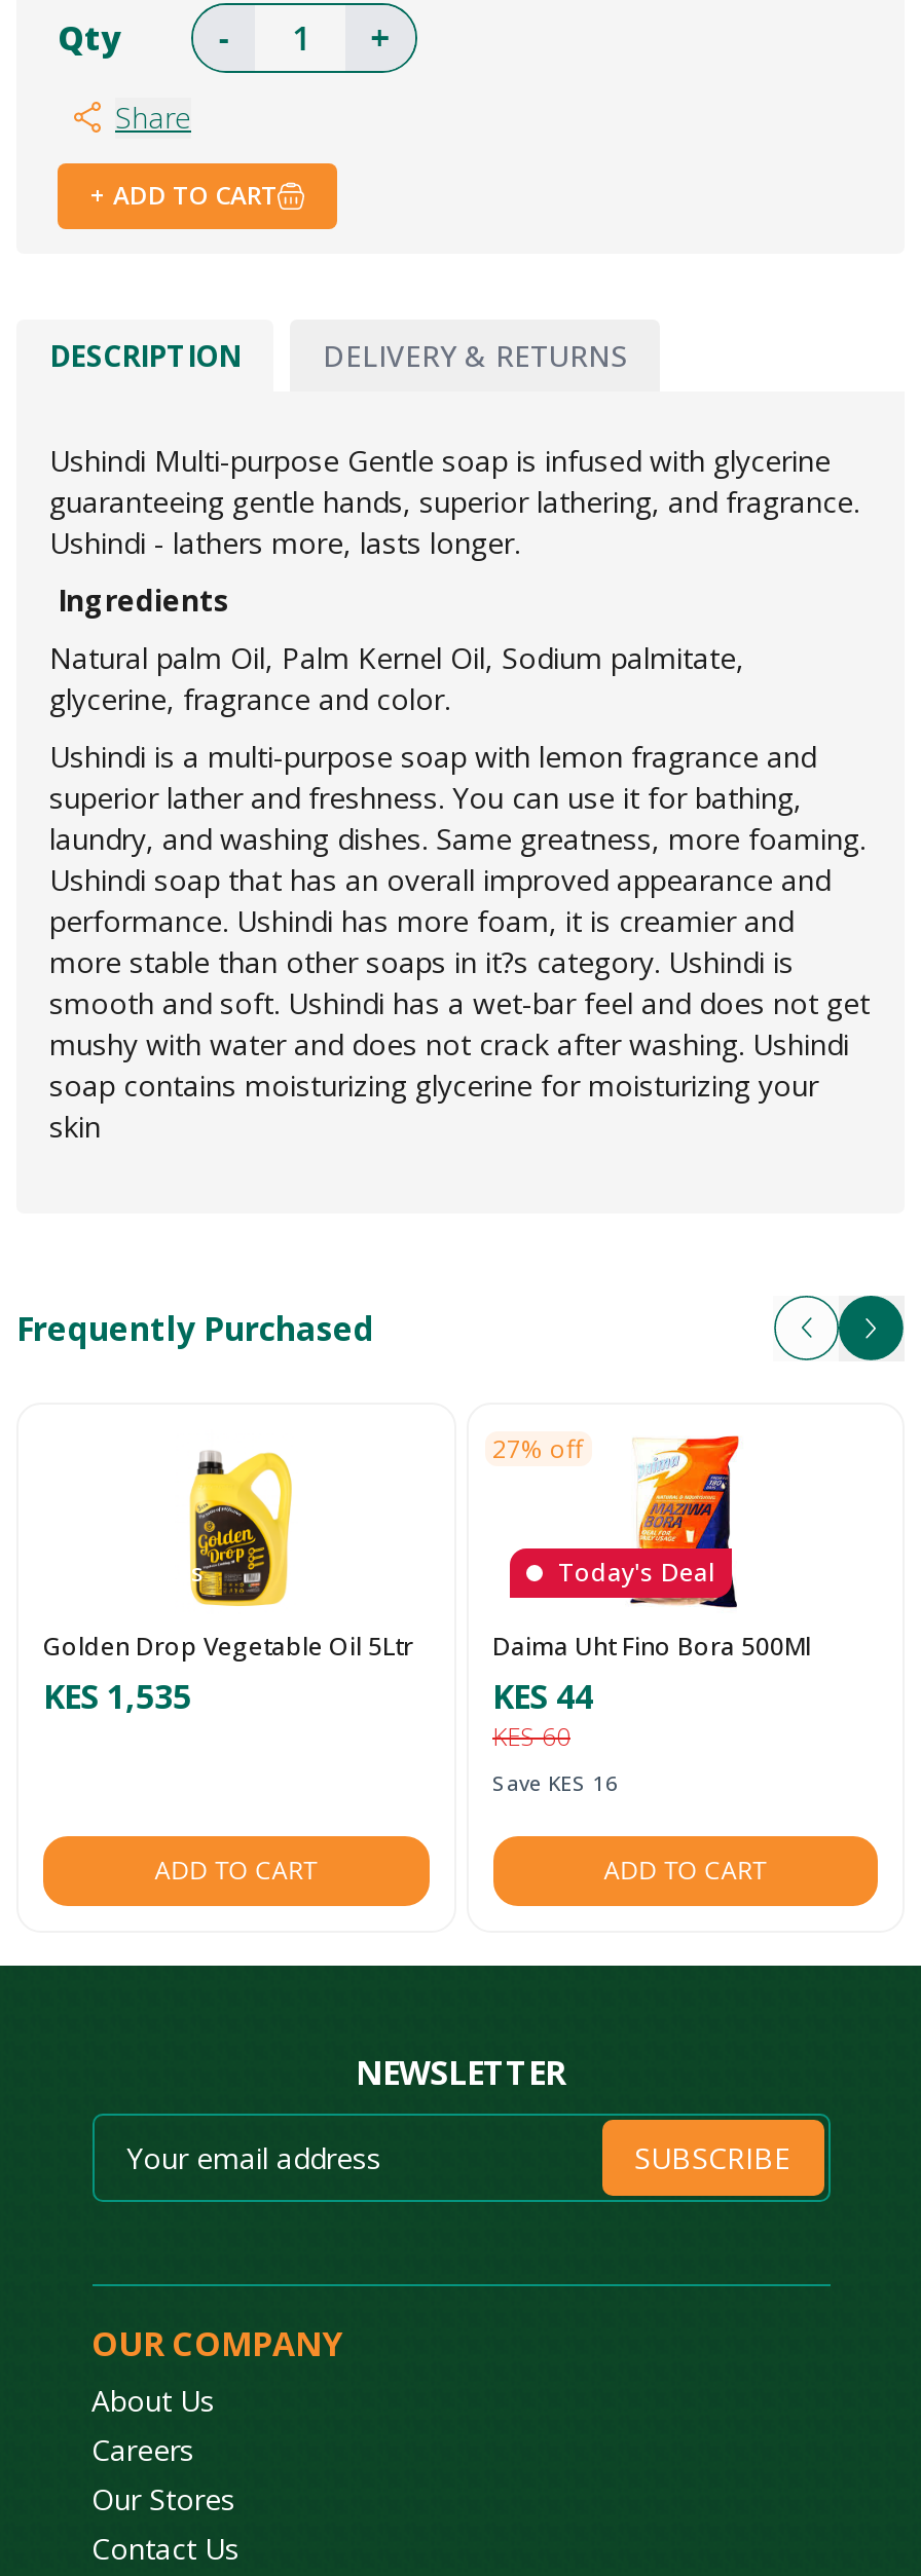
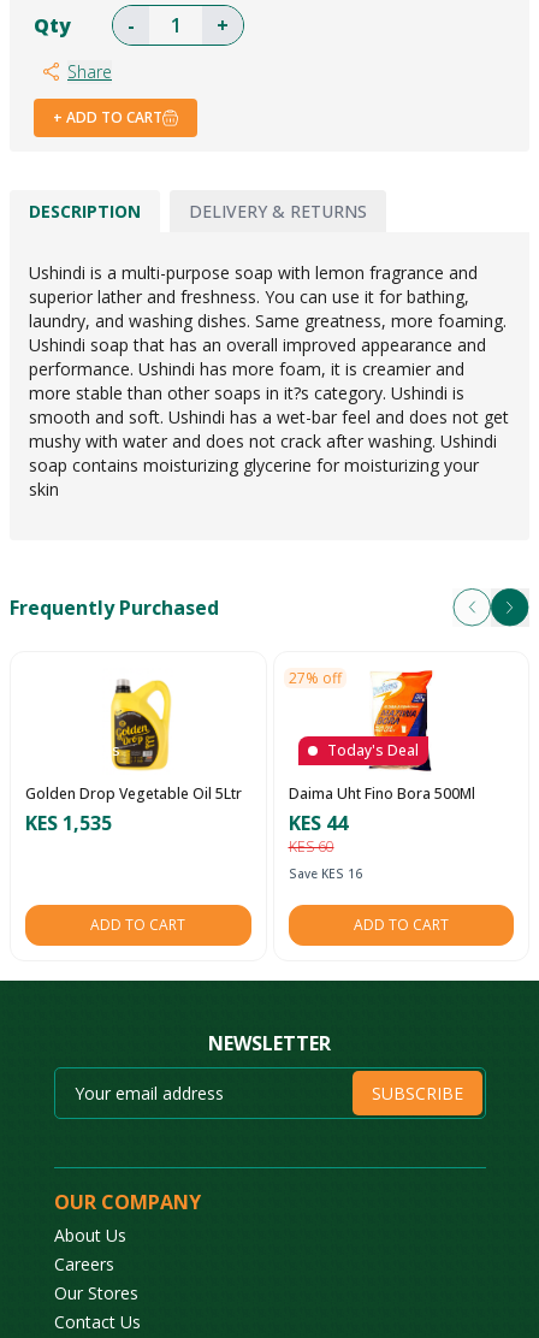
- Ushindi Multi-purpose Gentle soap is infused with glycerine
- guaranteeing gentle hands, superior lathering, and fragrance.
- Ushindi - lathers more, lasts longer.
- Ingredients
- Natural palm Oil, Palm Kernel Oil, Sodium palmitate,
- glycerine, fragrance and color.
